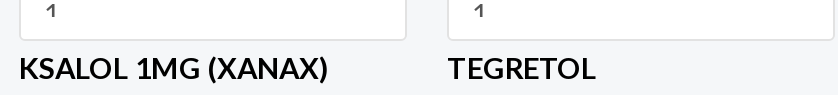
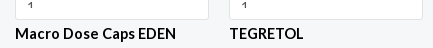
- KSALOL 1MG (XANAX)
+ Macro Dose Caps EDEN
